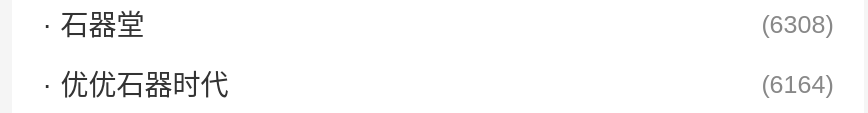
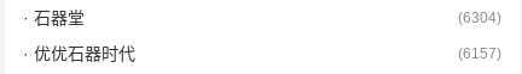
- (6308)
+ (6304)

- (6164)
+ (6157)
